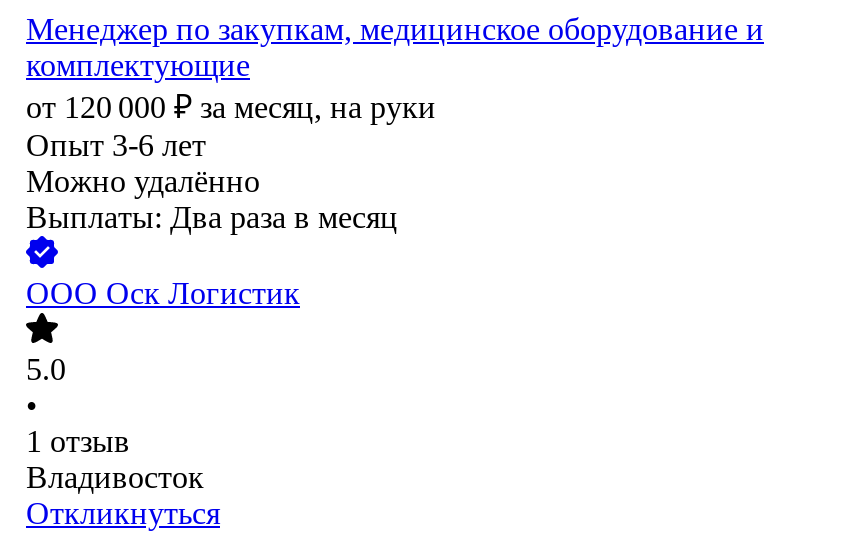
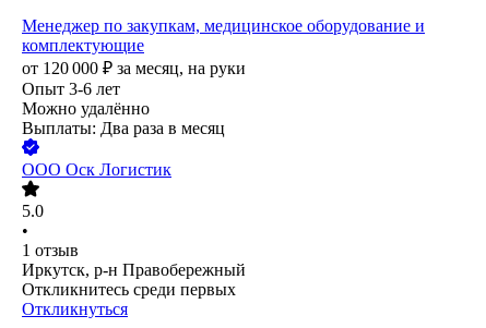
- Владивосток
+ Иркутск, р-н Правобережный
+ Откликнитесь среди первых
